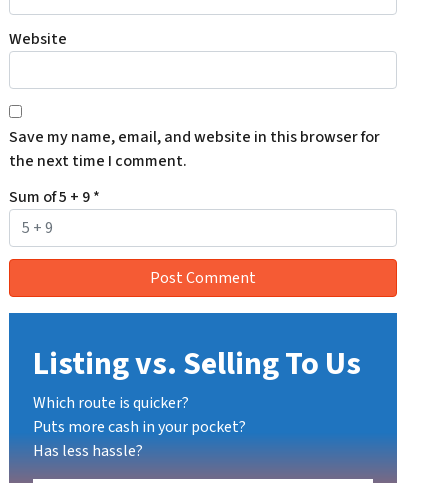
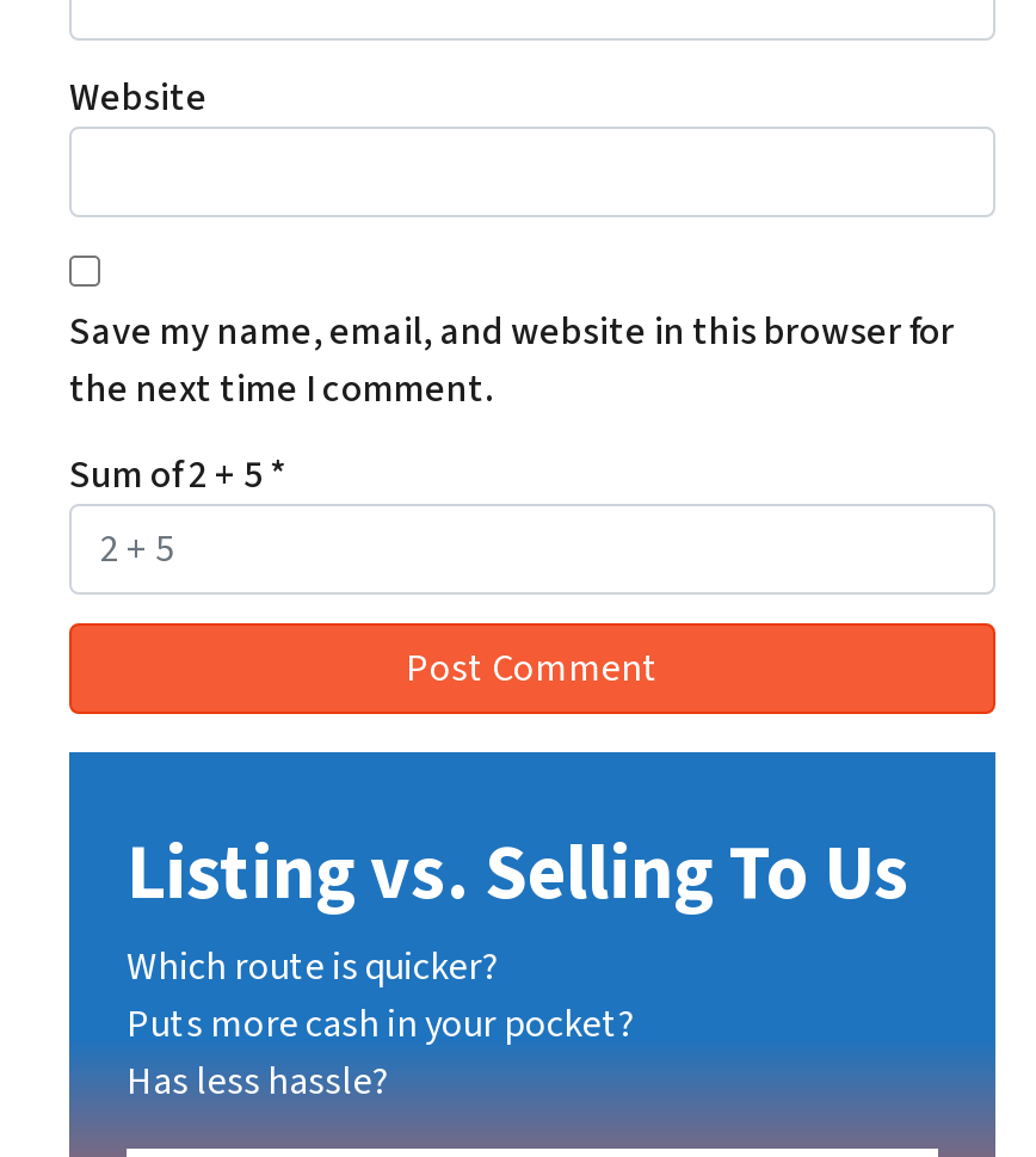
- Sum of 5 + 9 *
+ Sum of 2 + 5 *
